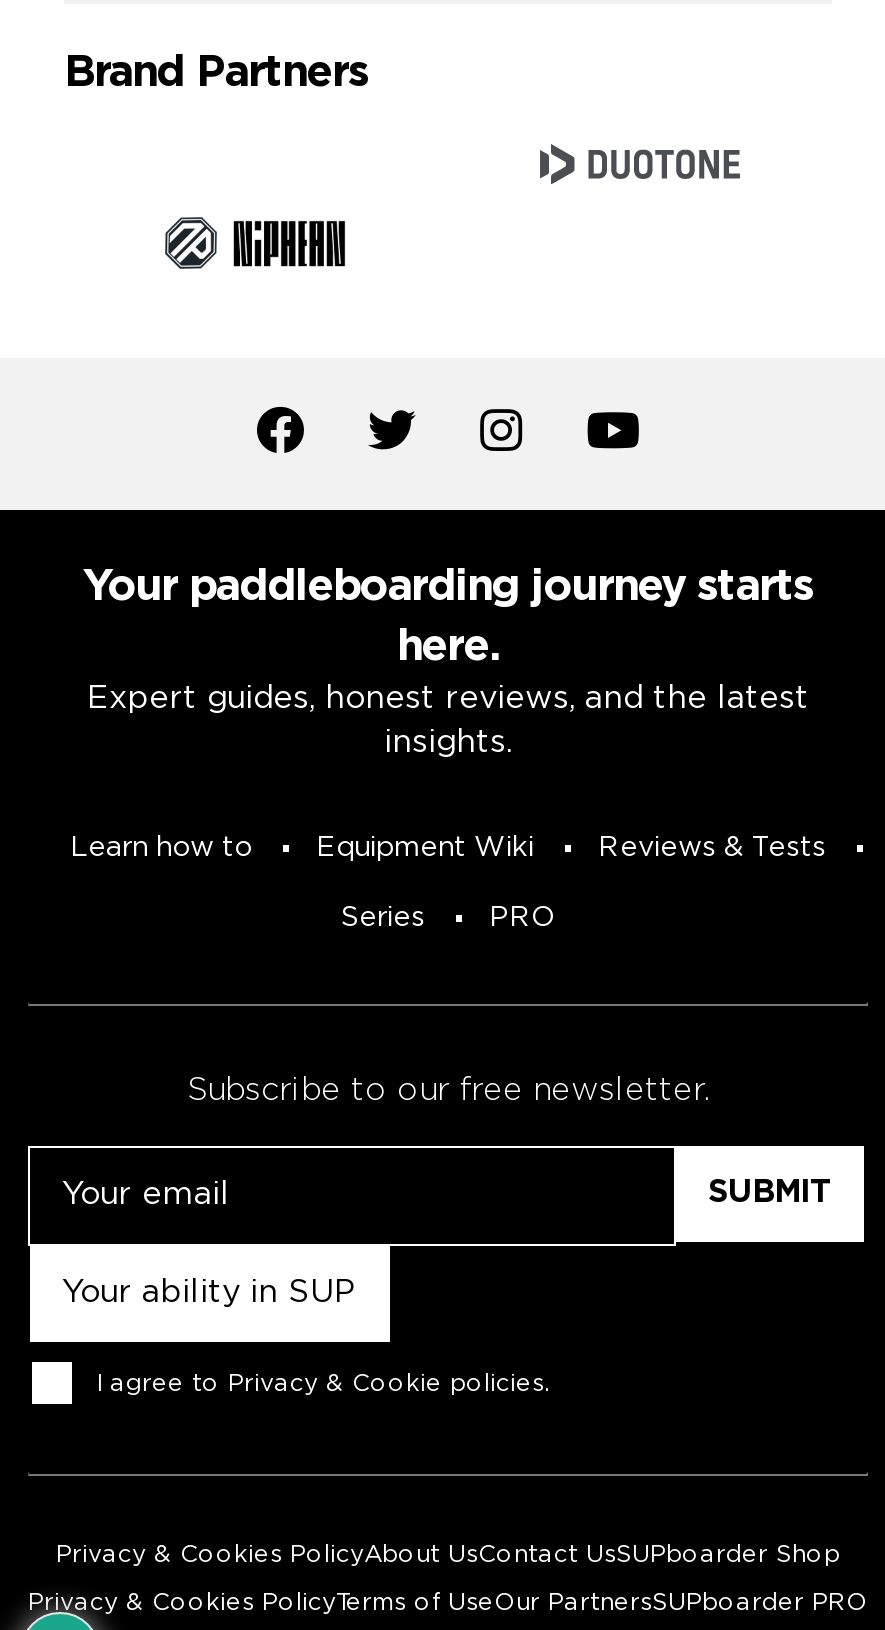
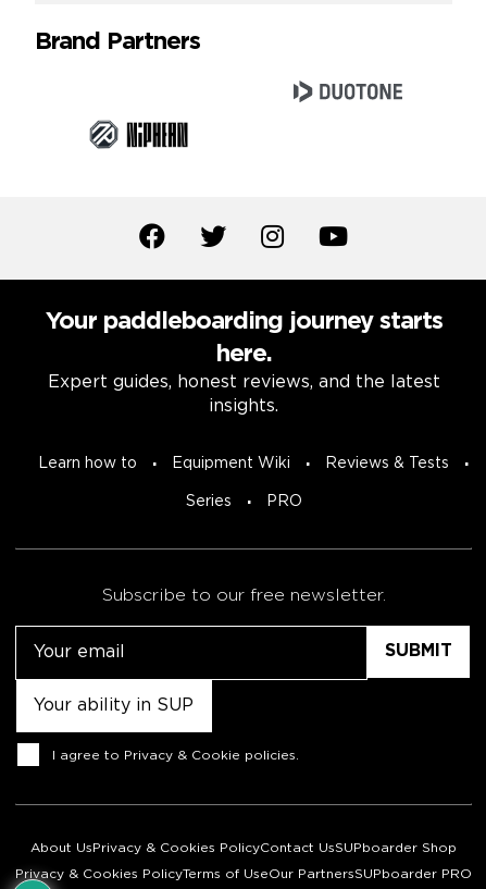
- Privacy & Cookies PolicyAbout UsContact UsSUPboarder Shop
+ About UsPrivacy & Cookies PolicyContact UsSUPboarder Shop
